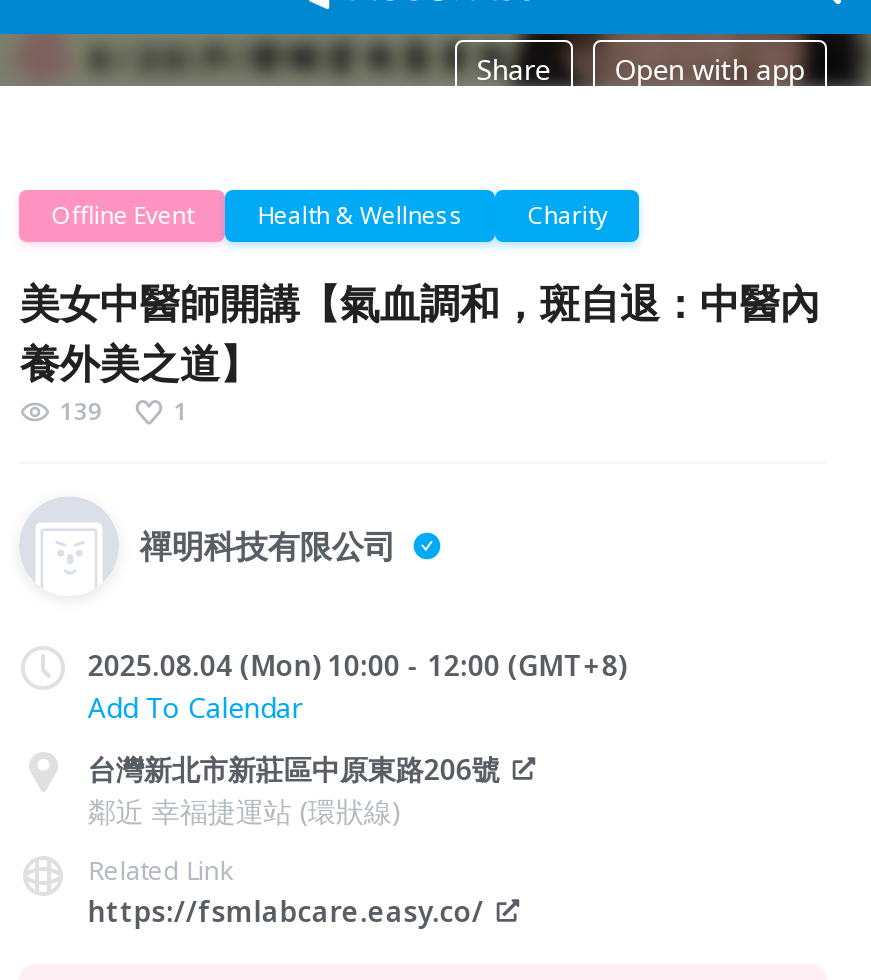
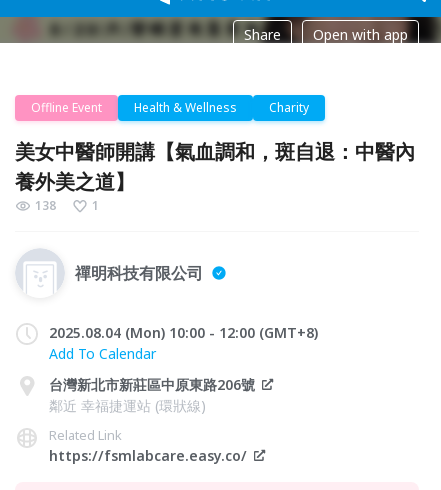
- 139
+ 138
